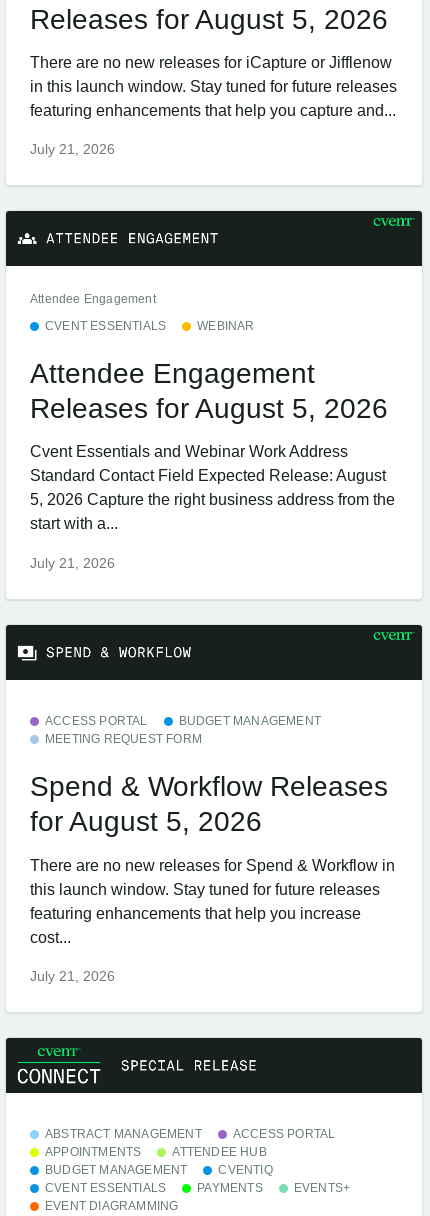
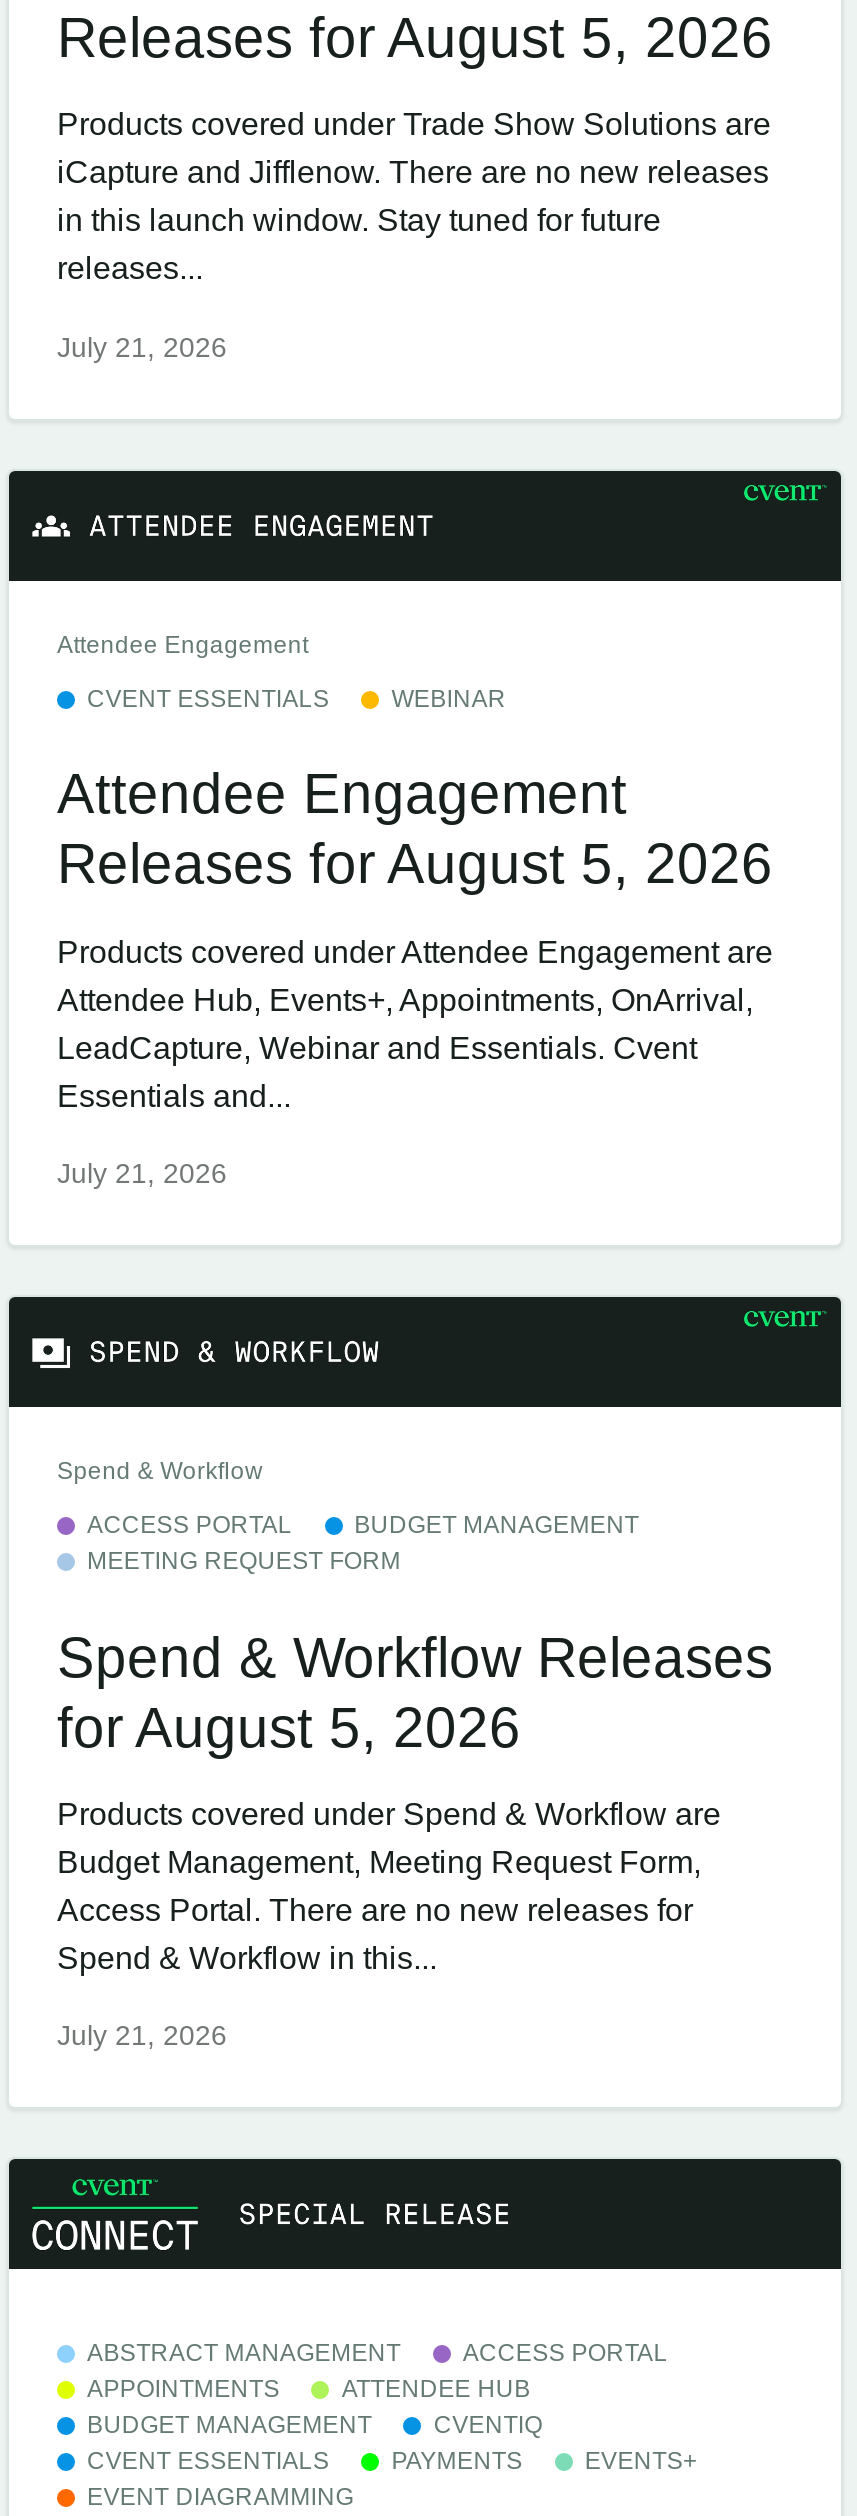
- There are no new releases for iCapture or Jifflenow
- in this launch window. Stay tuned for future releases
- featuring enhancements that help you capture and...
+ Products covered under Trade Show Solutions are
+ iCapture and Jifflenow. There are no new releases
+ in this launch window. Stay tuned for future
+ releases...

- Cvent Essentials and Webinar Work Address
- Standard Contact Field Expected Release: August
- 5, 2026 Capture the right business address from the
- start with a...
+ Products covered under Attendee Engagement are
+ Attendee Hub, Events+, Appointments, OnArrival,
+ LeadCapture, Webinar and Essentials. Cvent
+ Essentials and...

+ Spend & Workflow

- There are no new releases for Spend & Workflow in
- this launch window. Stay tuned for future releases
- featuring enhancements that help you increase
- cost...
+ Products covered under Spend & Workflow are
+ Budget Management, Meeting Request Form,
+ Access Portal. There are no new releases for
+ Spend & Workflow in this...
